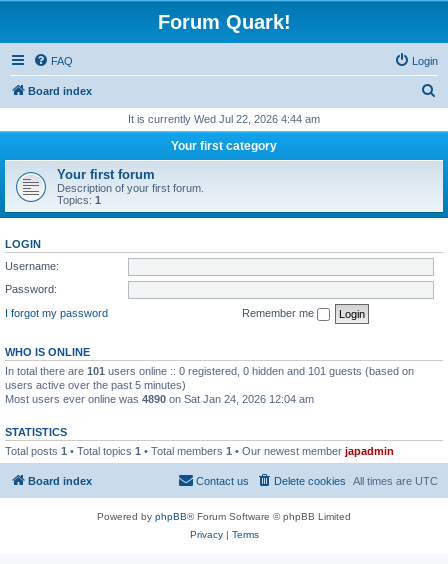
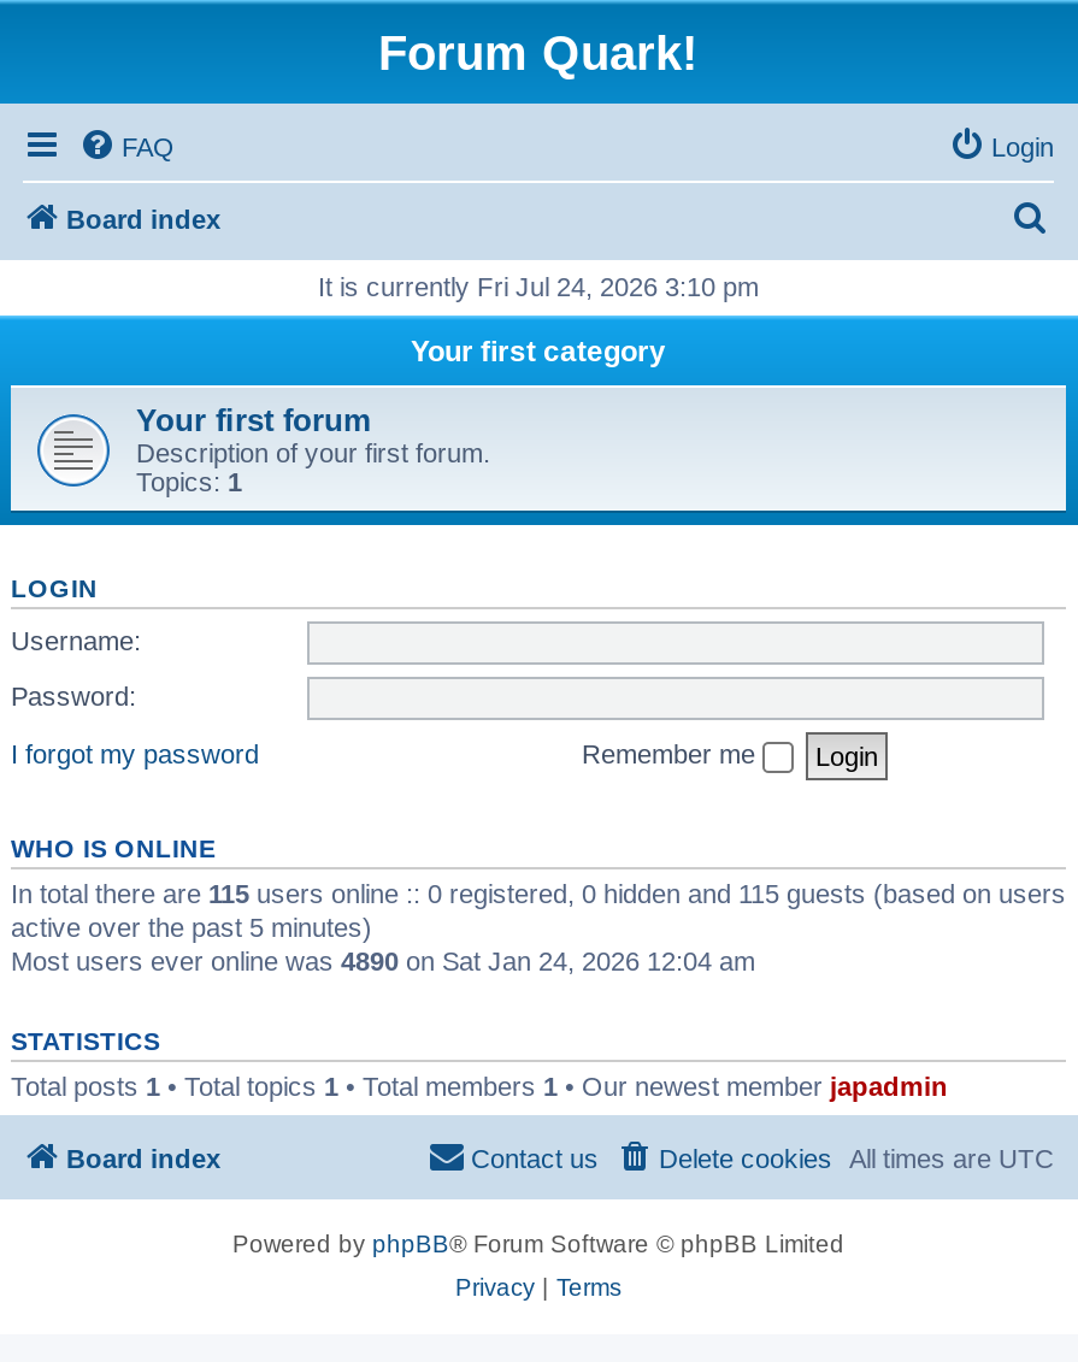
- It is currently Wed Jul 22, 2026 4:44 am
+ It is currently Fri Jul 24, 2026 3:10 pm

- In total there are 101 users online :: 0 registered, 0 hidden and 101 guests (based on
- users active over the past 5 minutes)
+ In total there are 115 users online :: 0 registered, 0 hidden and 115 guests (based on users
+ active over the past 5 minutes)
